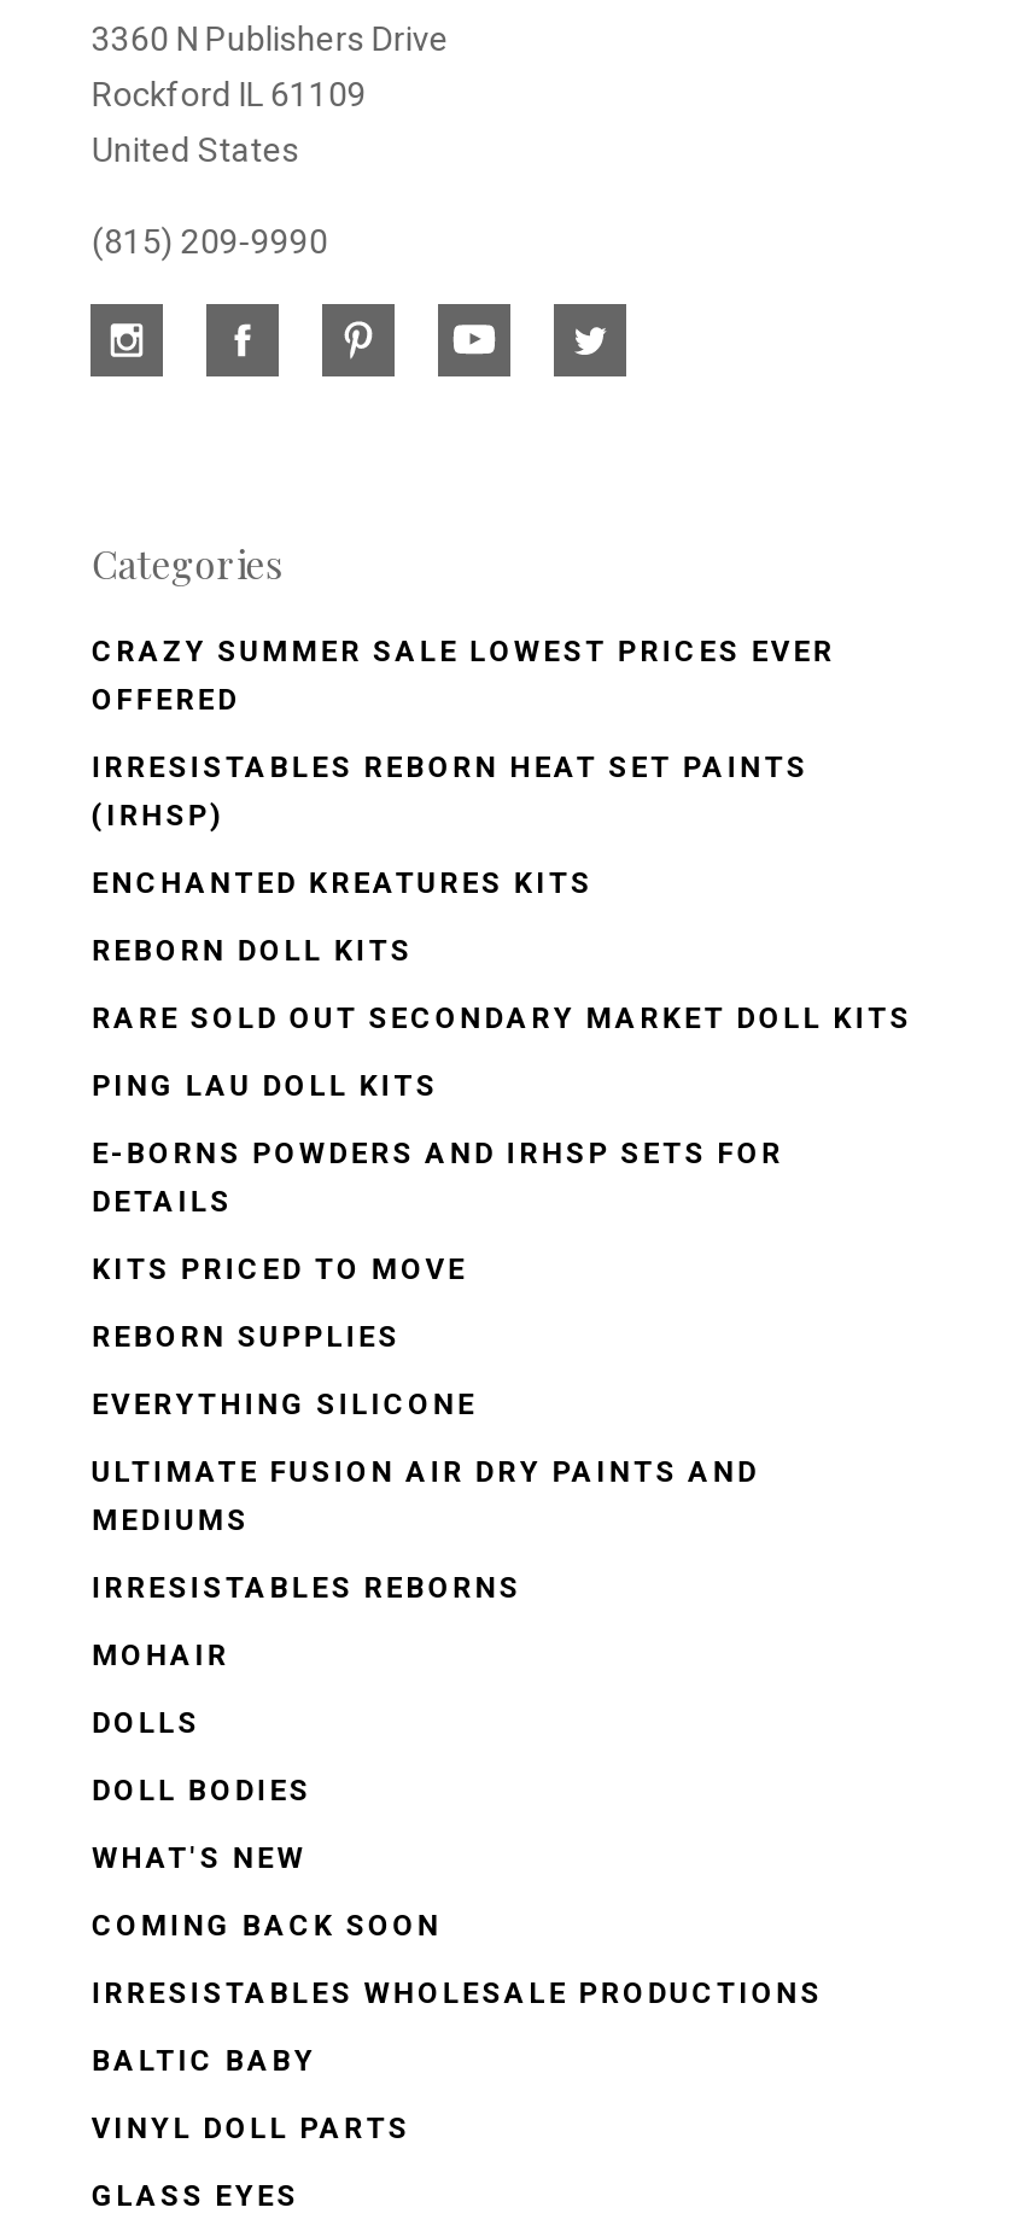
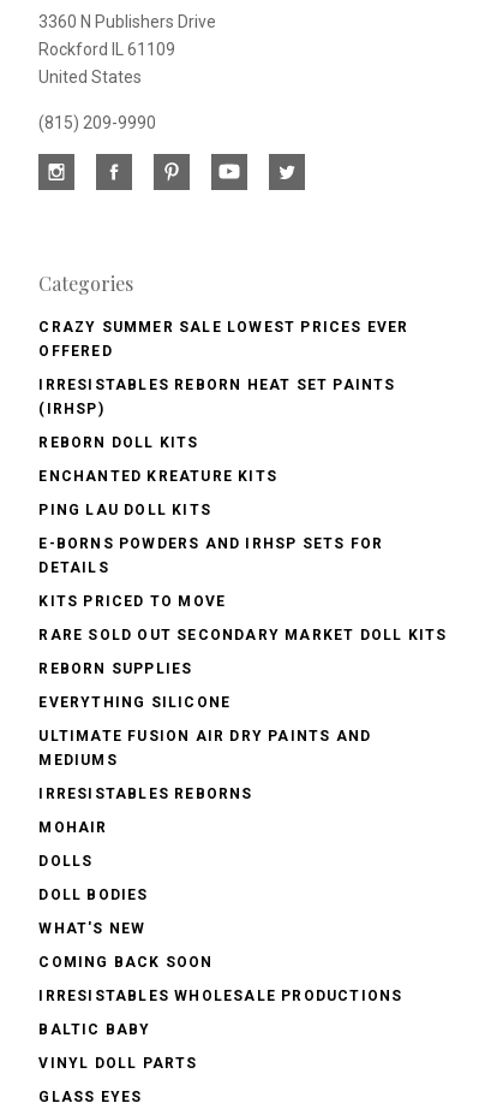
- ENCHANTED KREATURES KITS

moved up: REBORN DOLL KITS

+ ENCHANTED KREATURE KITS

moved down: RARE SOLD OUT SECONDARY MARKET DOLL KITS

moved up: PING LAU DOLL KITS | E-BORNS POWDERS AND IRHSP SETS FOR | DETAILS | KITS PRICED TO MOVE
